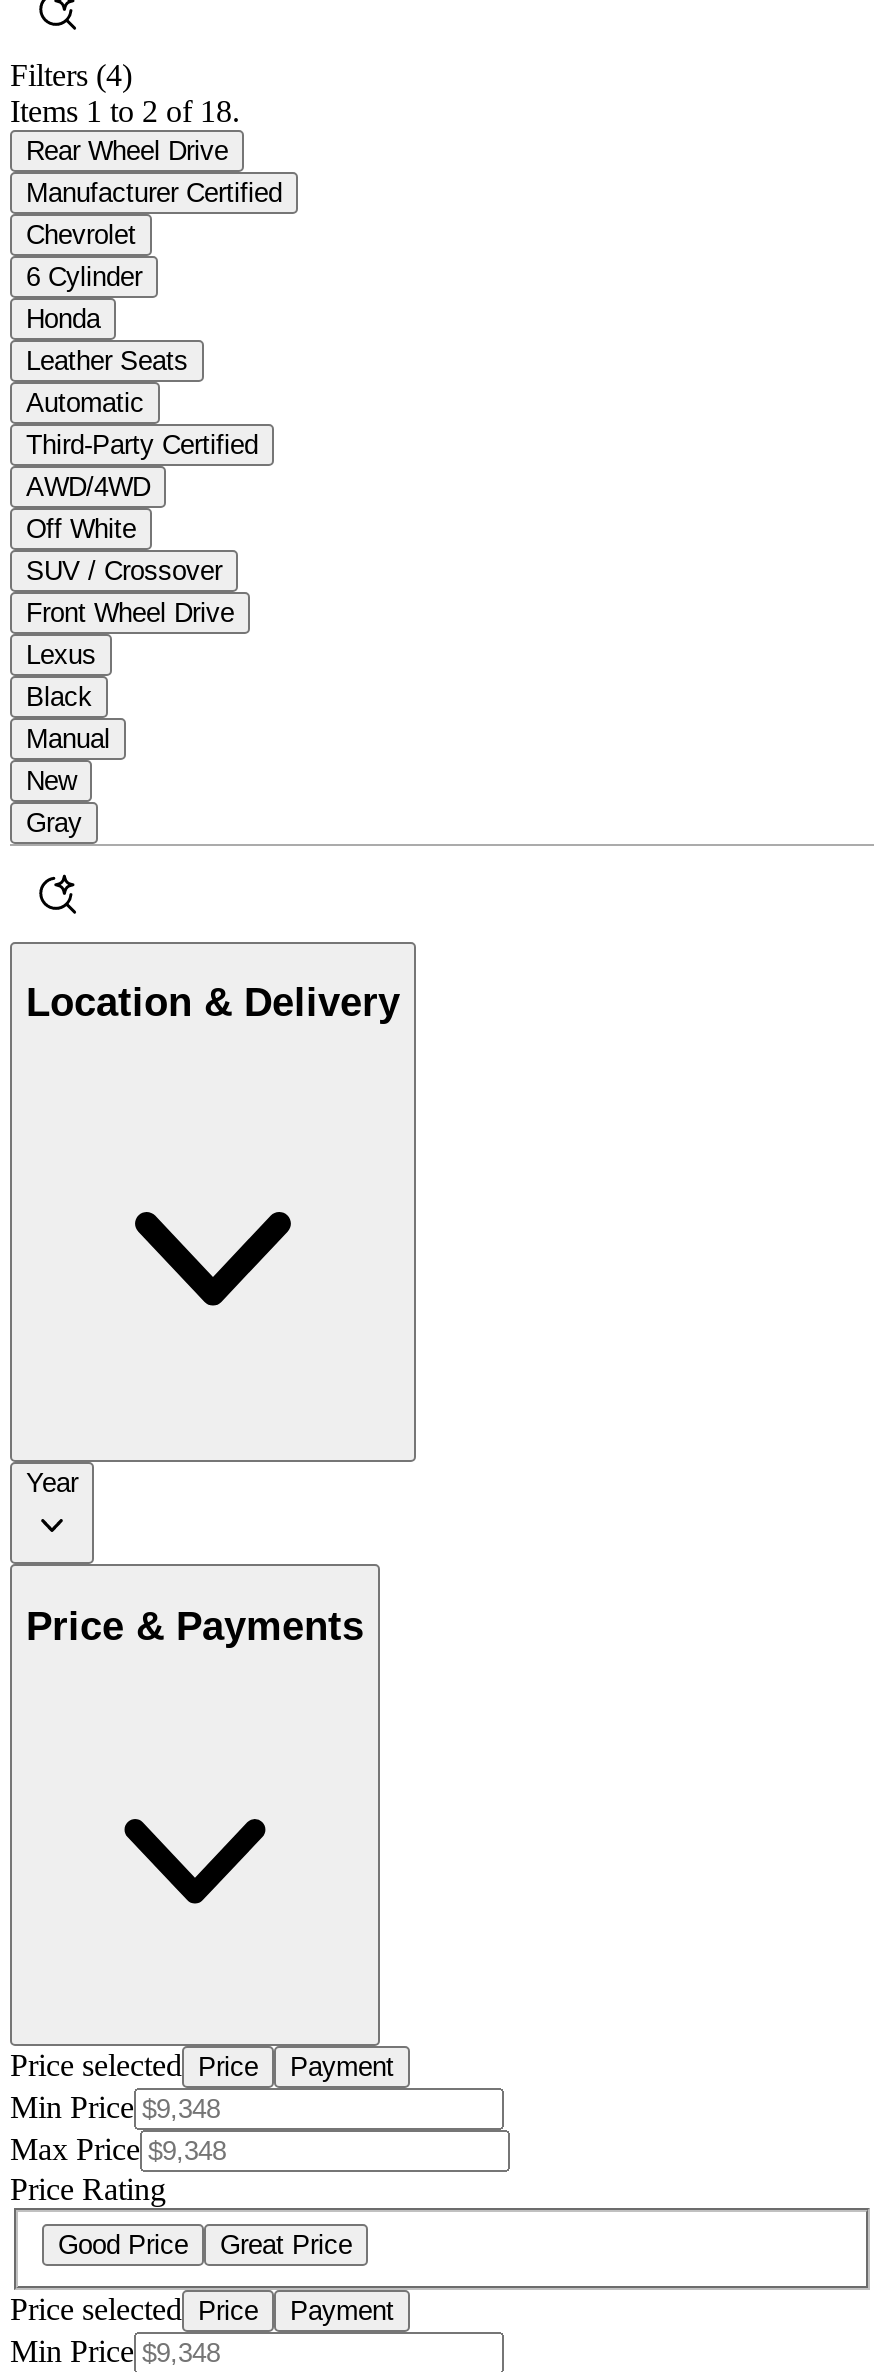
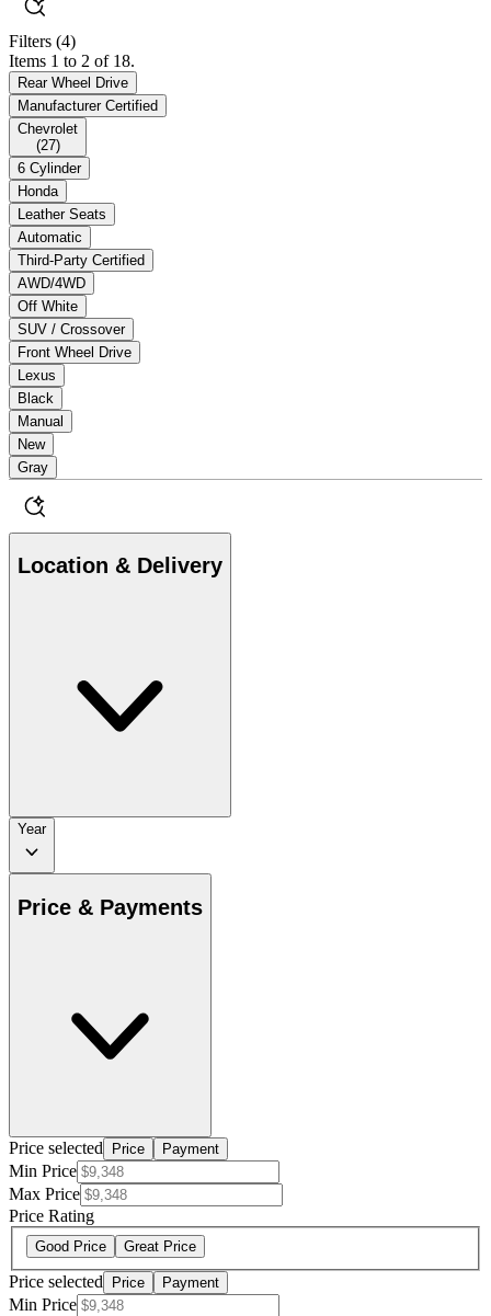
+ (27)
